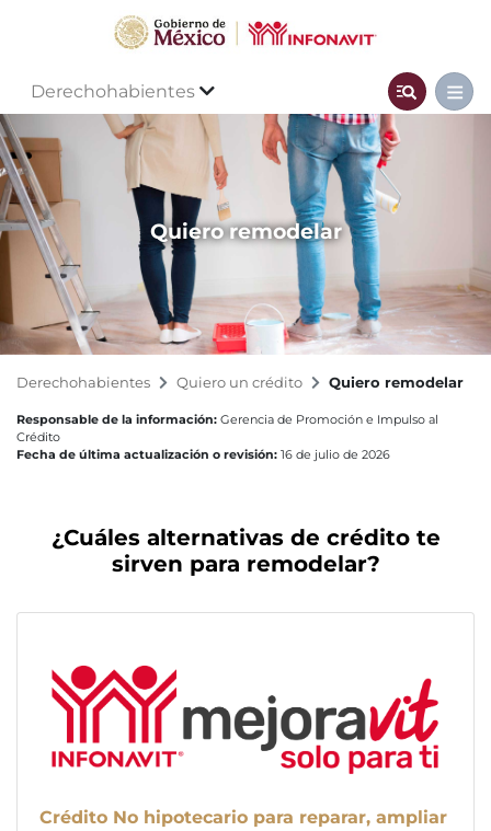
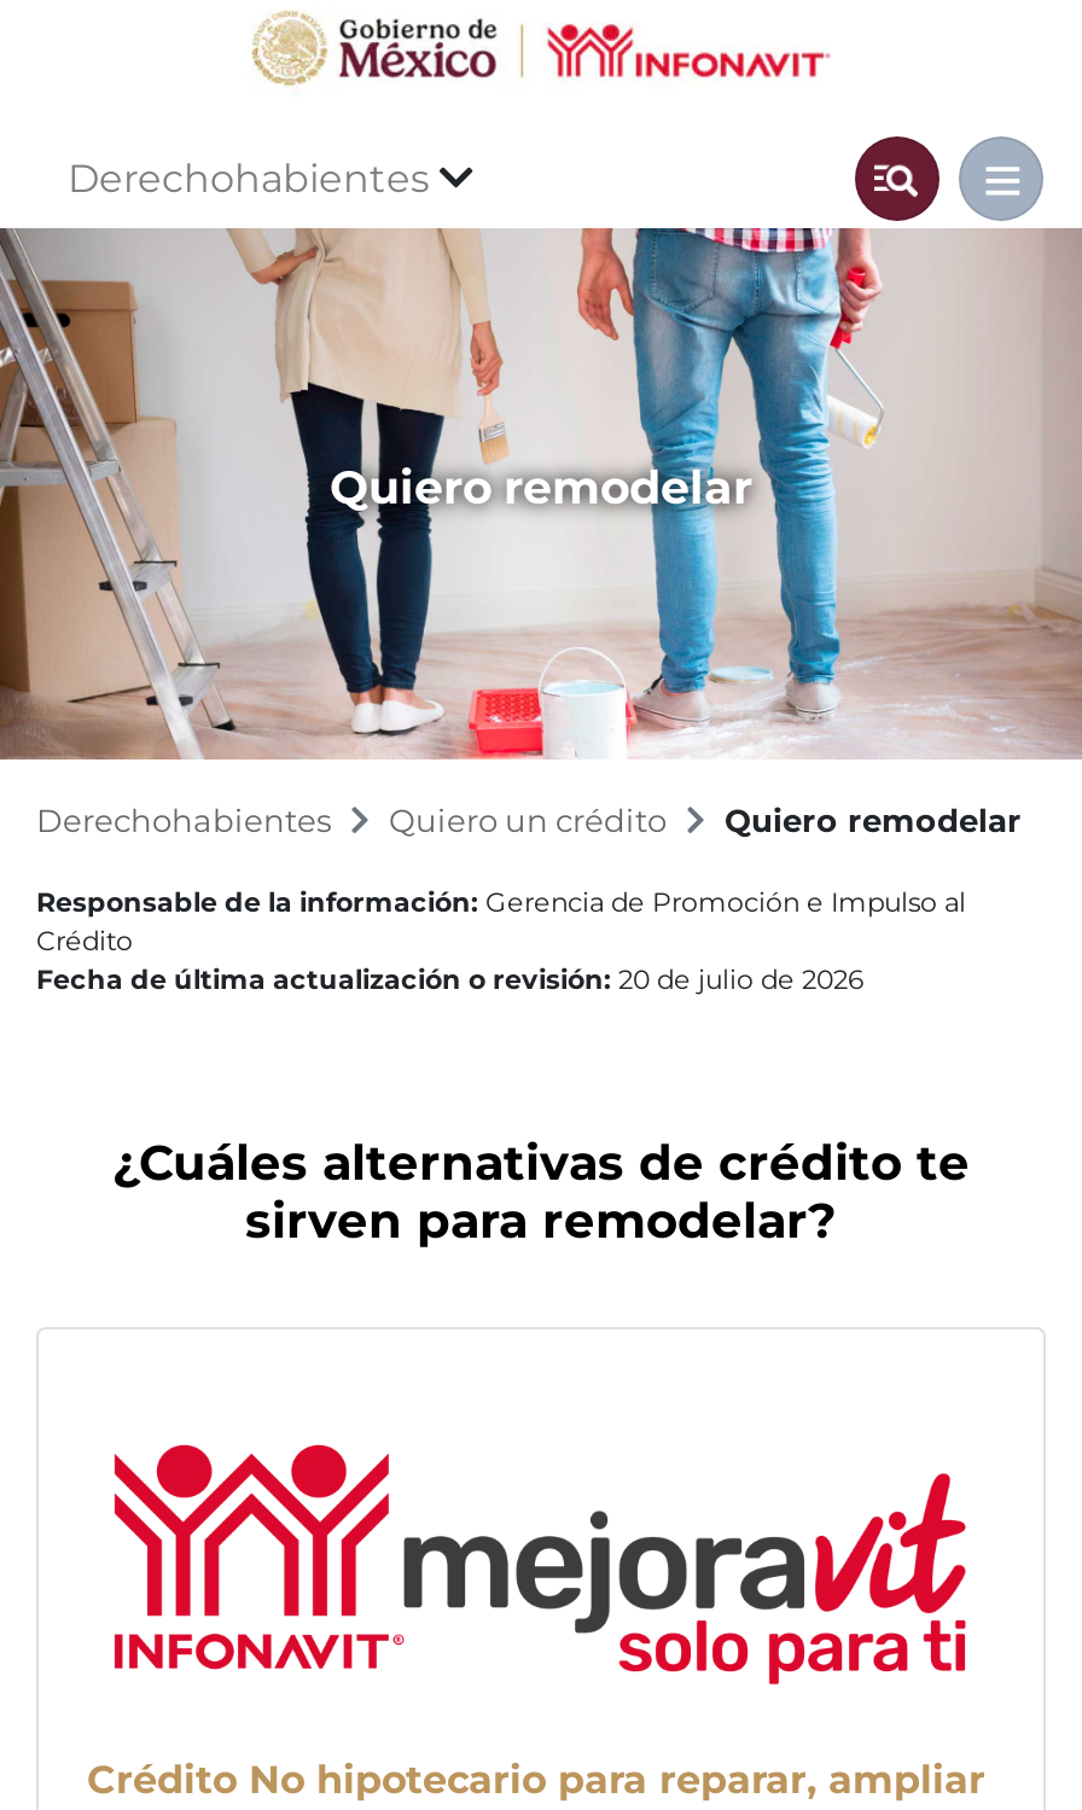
- Fecha de última actualización o revisión: 16 de julio de 2026
+ Fecha de última actualización o revisión: 20 de julio de 2026
